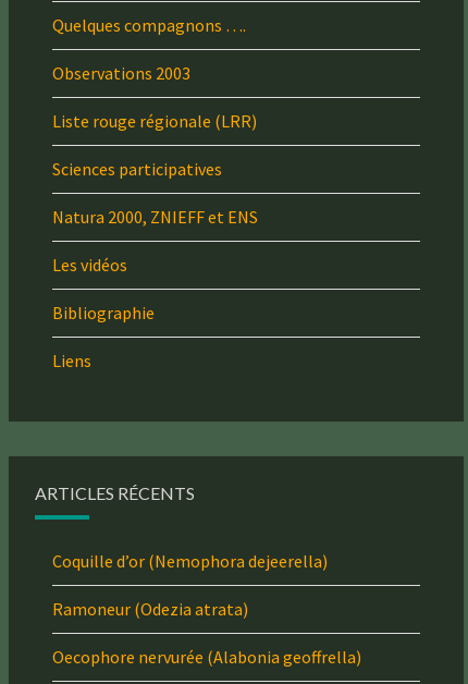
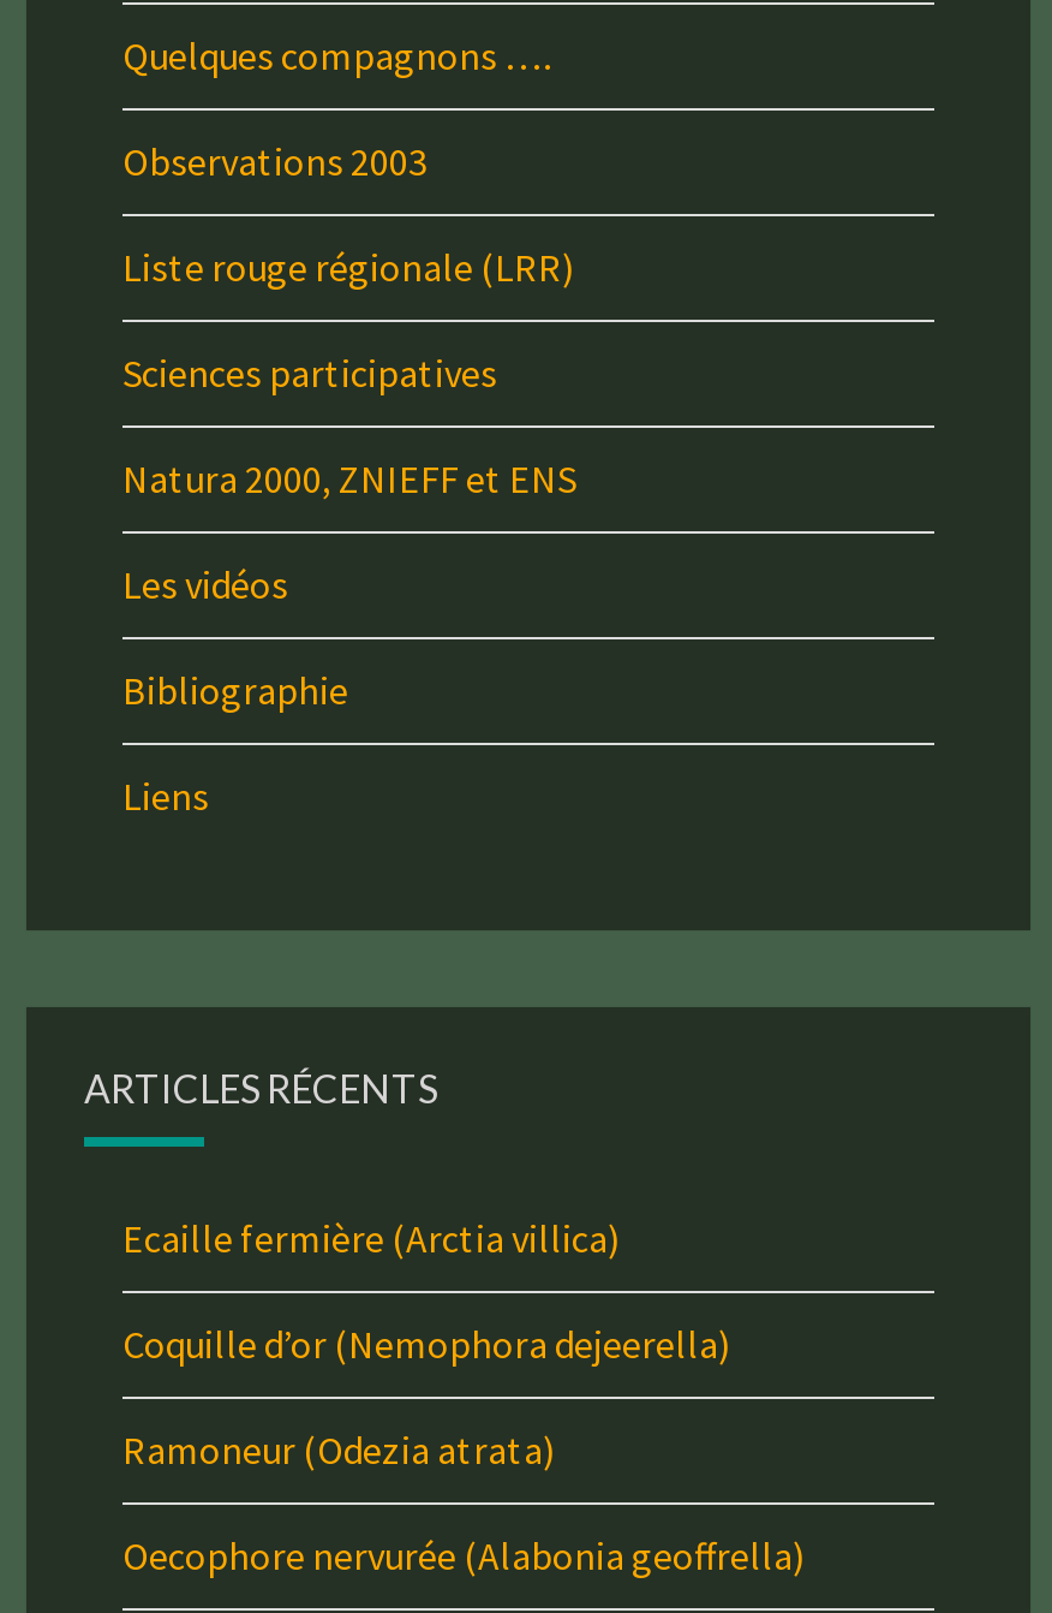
+ Ecaille fermière (Arctia villica)
